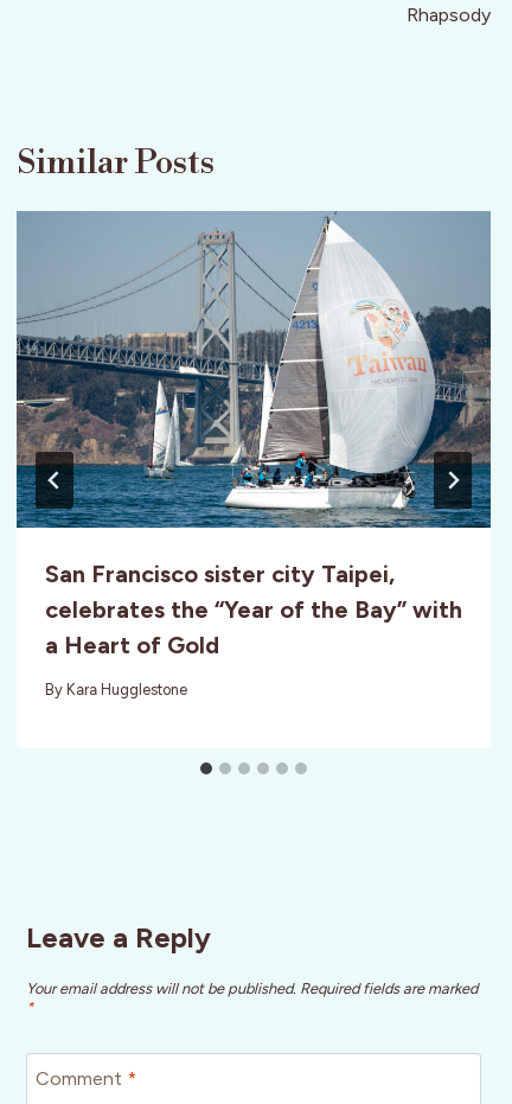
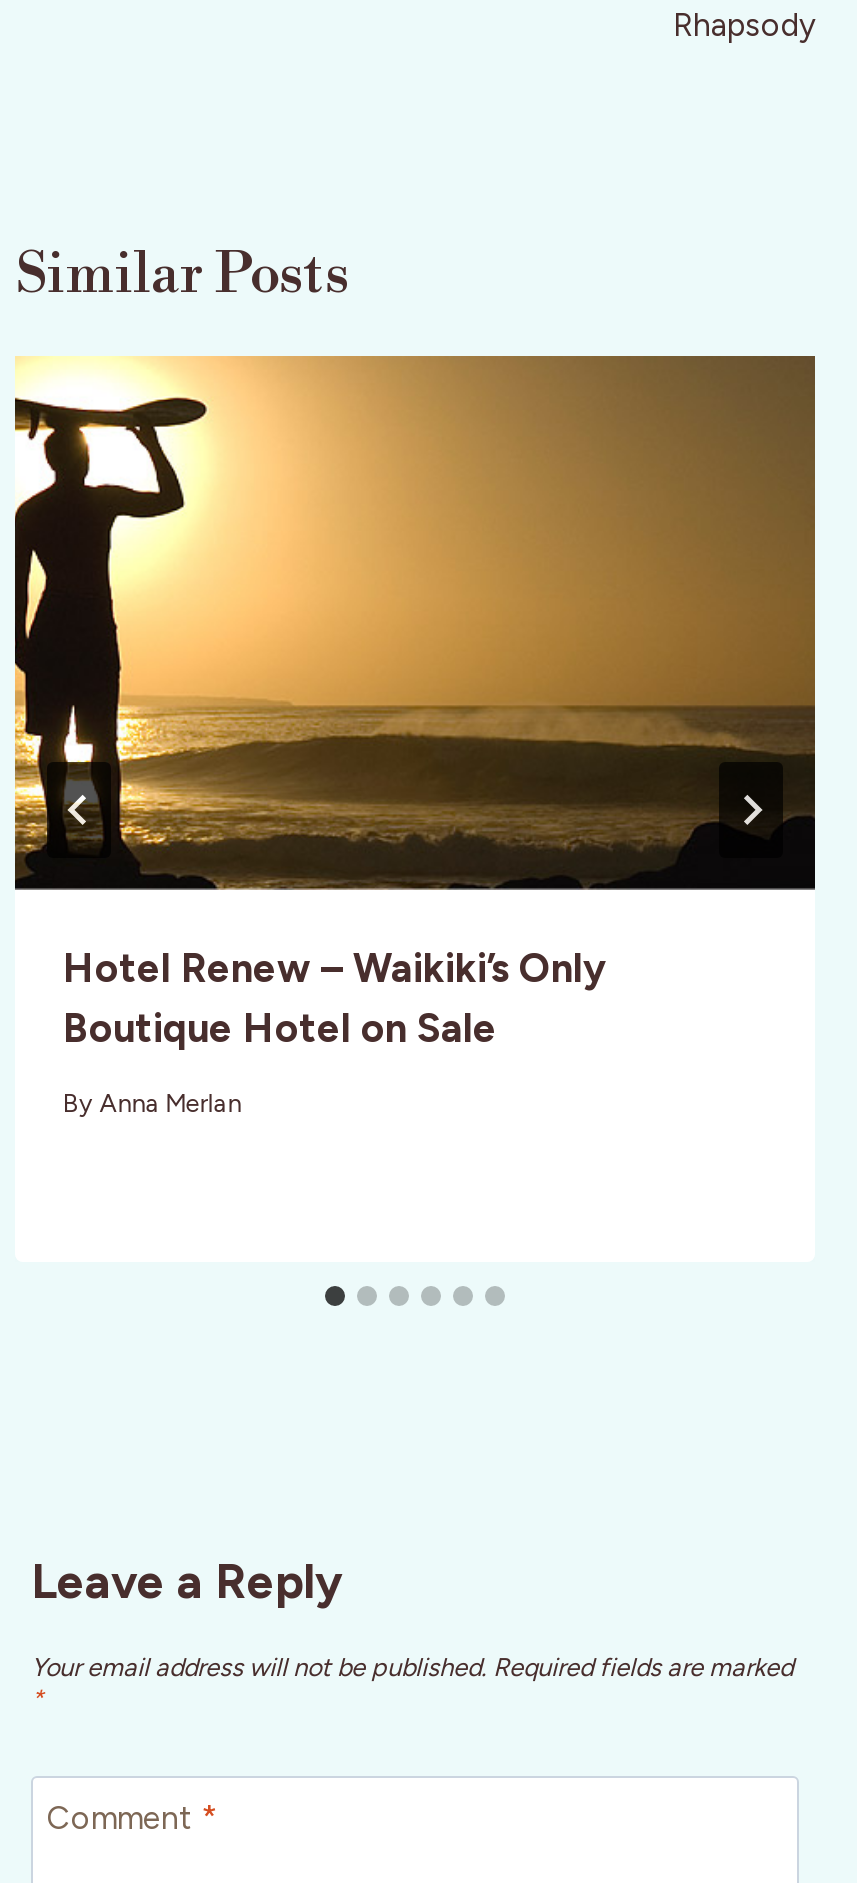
- [image]
- San Francisco sister city Taipei,
- celebrates the “Year of the Bay” with
- a Heart of Gold
+ [image]
+ Hotel Renew – Waikiki’s Only
+ Boutique Hotel on Sale

- By Kara Hugglestone
+ By Anna Merlan
